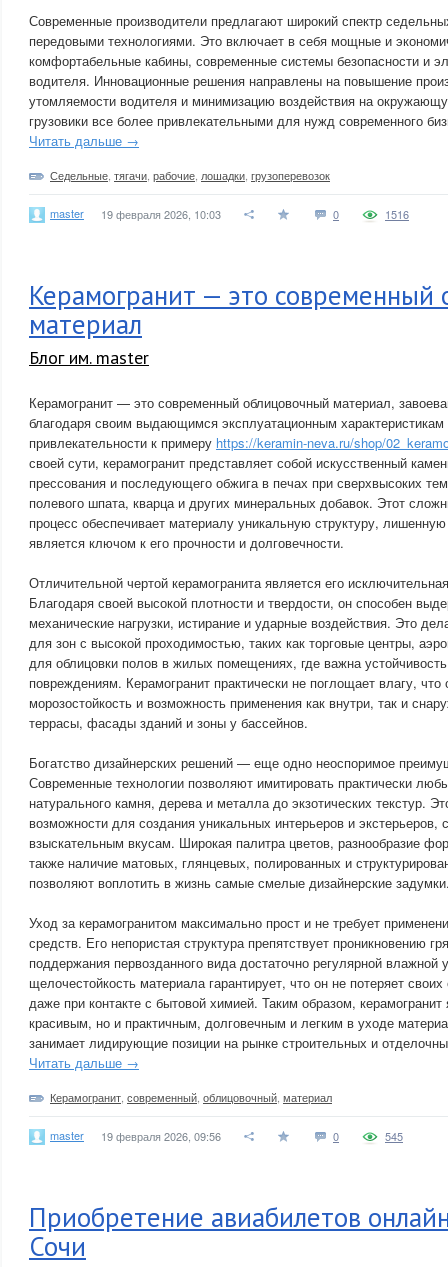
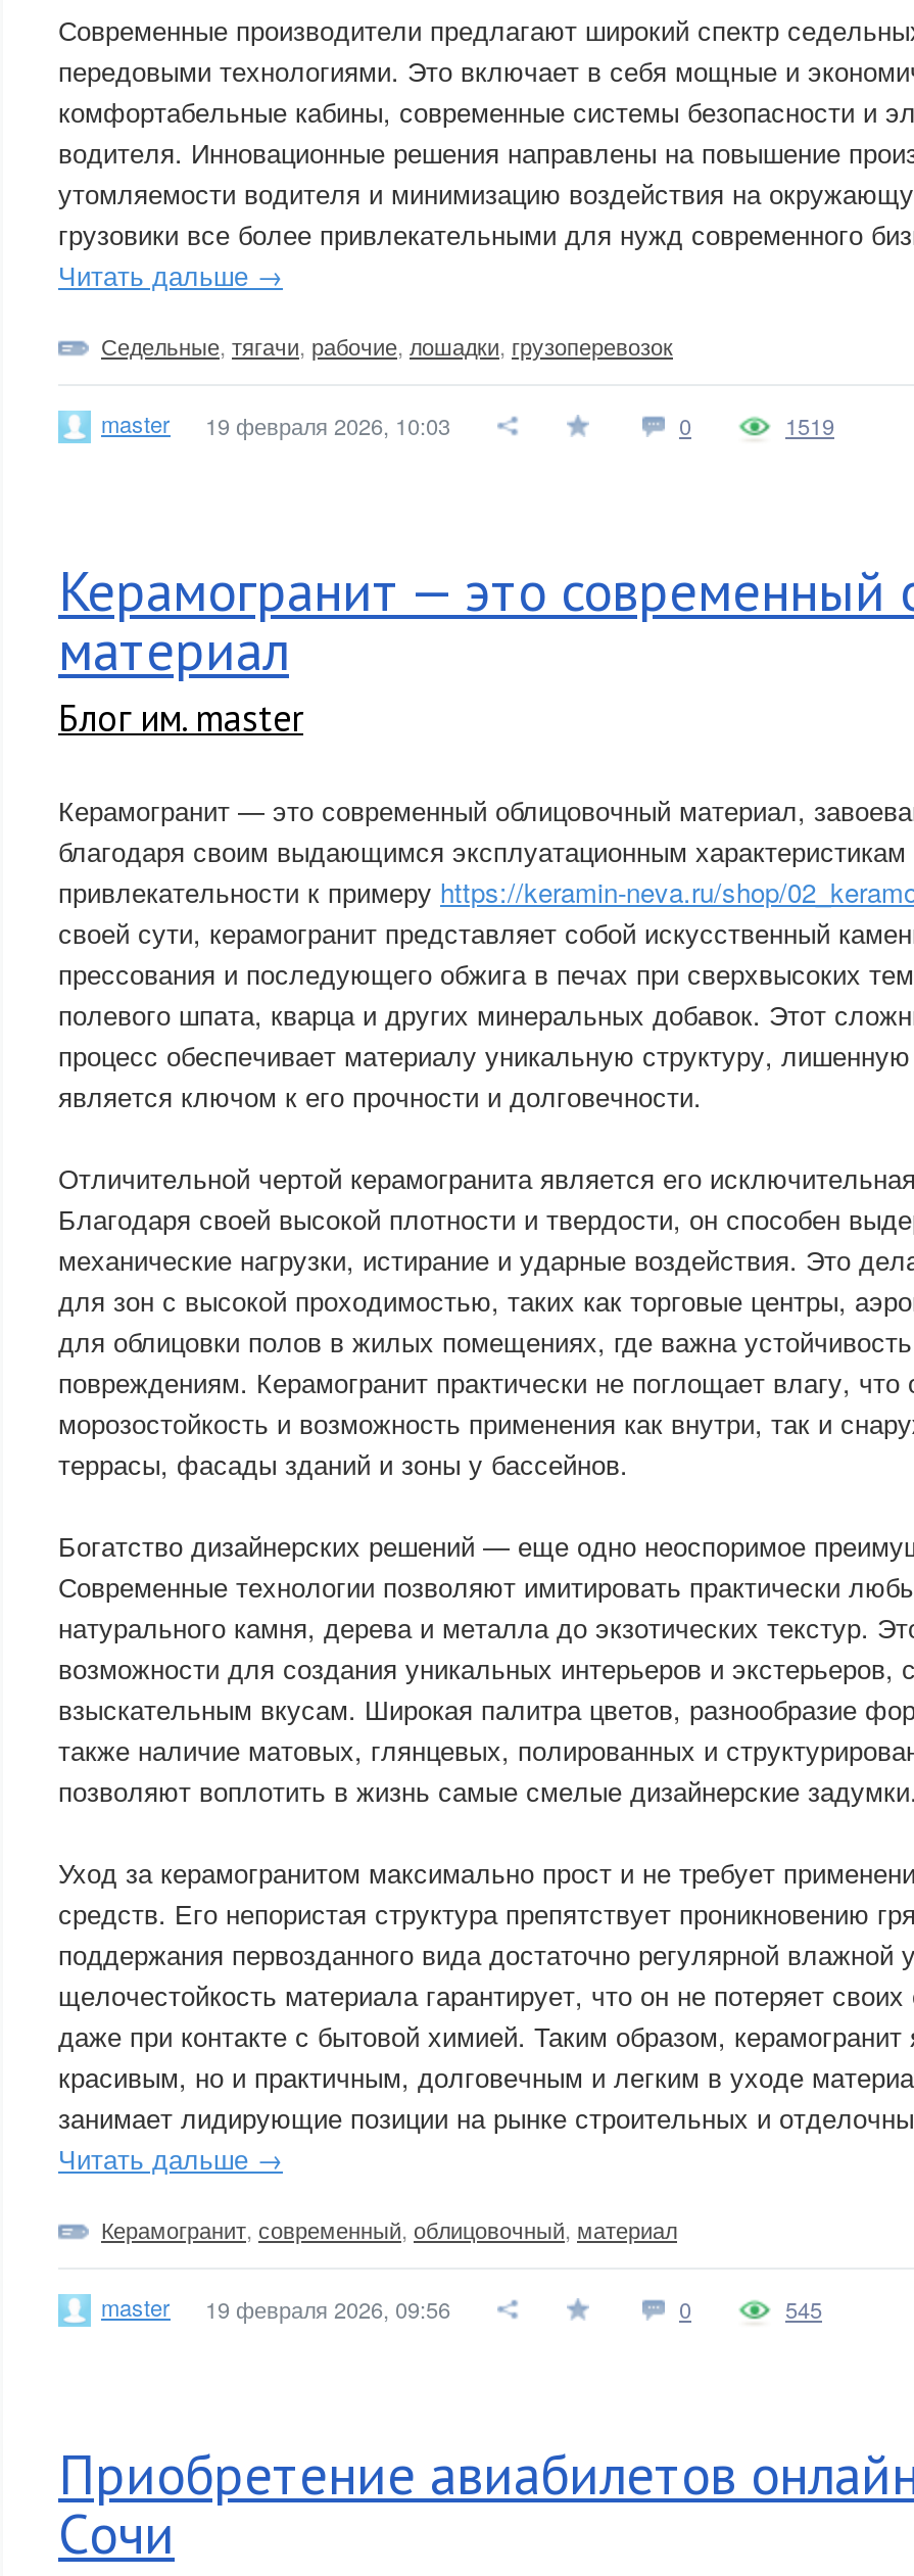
- 1516
+ 1519
